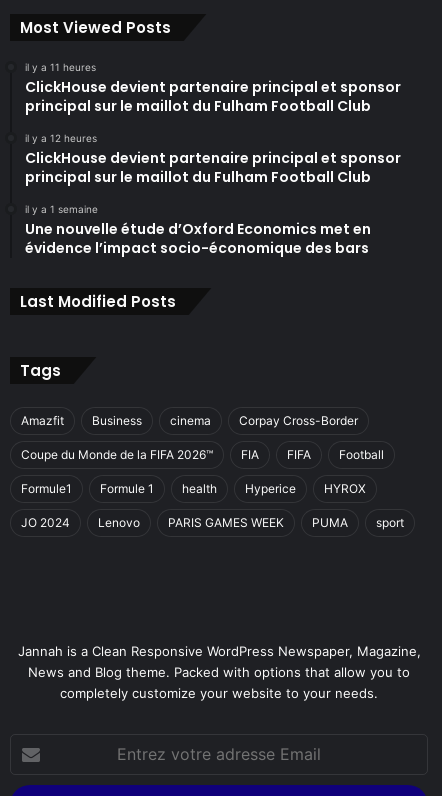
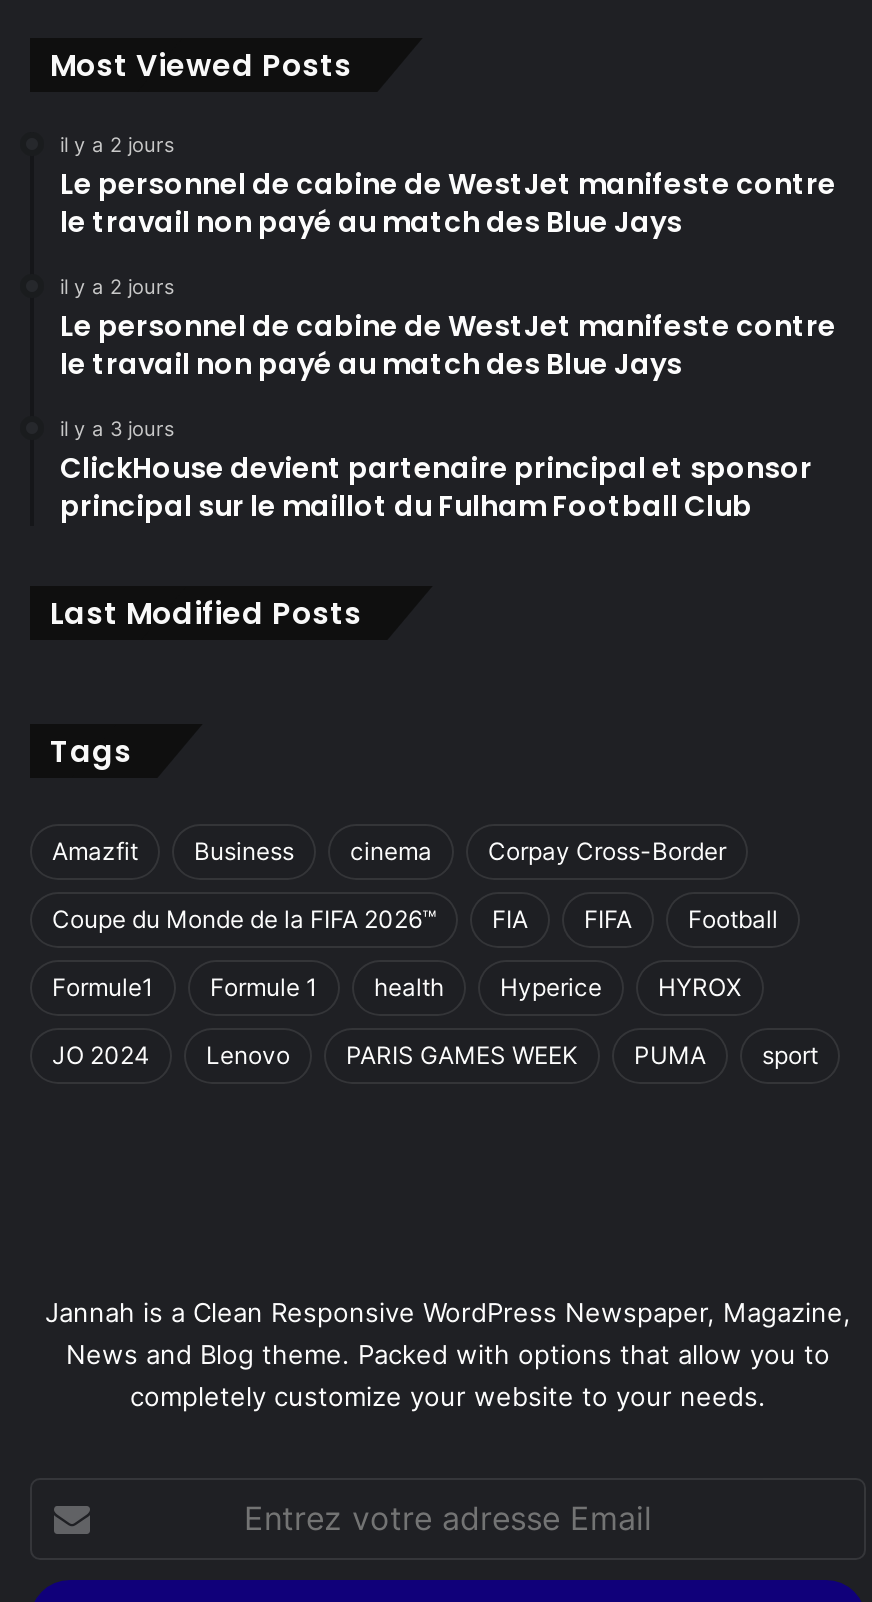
- il y a 11 heures
+ il y a 2 jours
+ Le personnel de cabine de WestJet manifeste contre
+ le travail non payé au match des Blue Jays
+ il y a 2 jours
+ Le personnel de cabine de WestJet manifeste contre
+ le travail non payé au match des Blue Jays
+ il y a 3 jours

moved down: ClickHouse devient partenaire principal et sponsor | principal sur le maillot du Fulham Football Club

- il y a 12 heures
- ClickHouse devient partenaire principal et sponsor
- principal sur le maillot du Fulham Football Club
- il y a 1 semaine
- Une nouvelle étude d’Oxford Economics met en
- évidence l’impact socio-économique des bars
